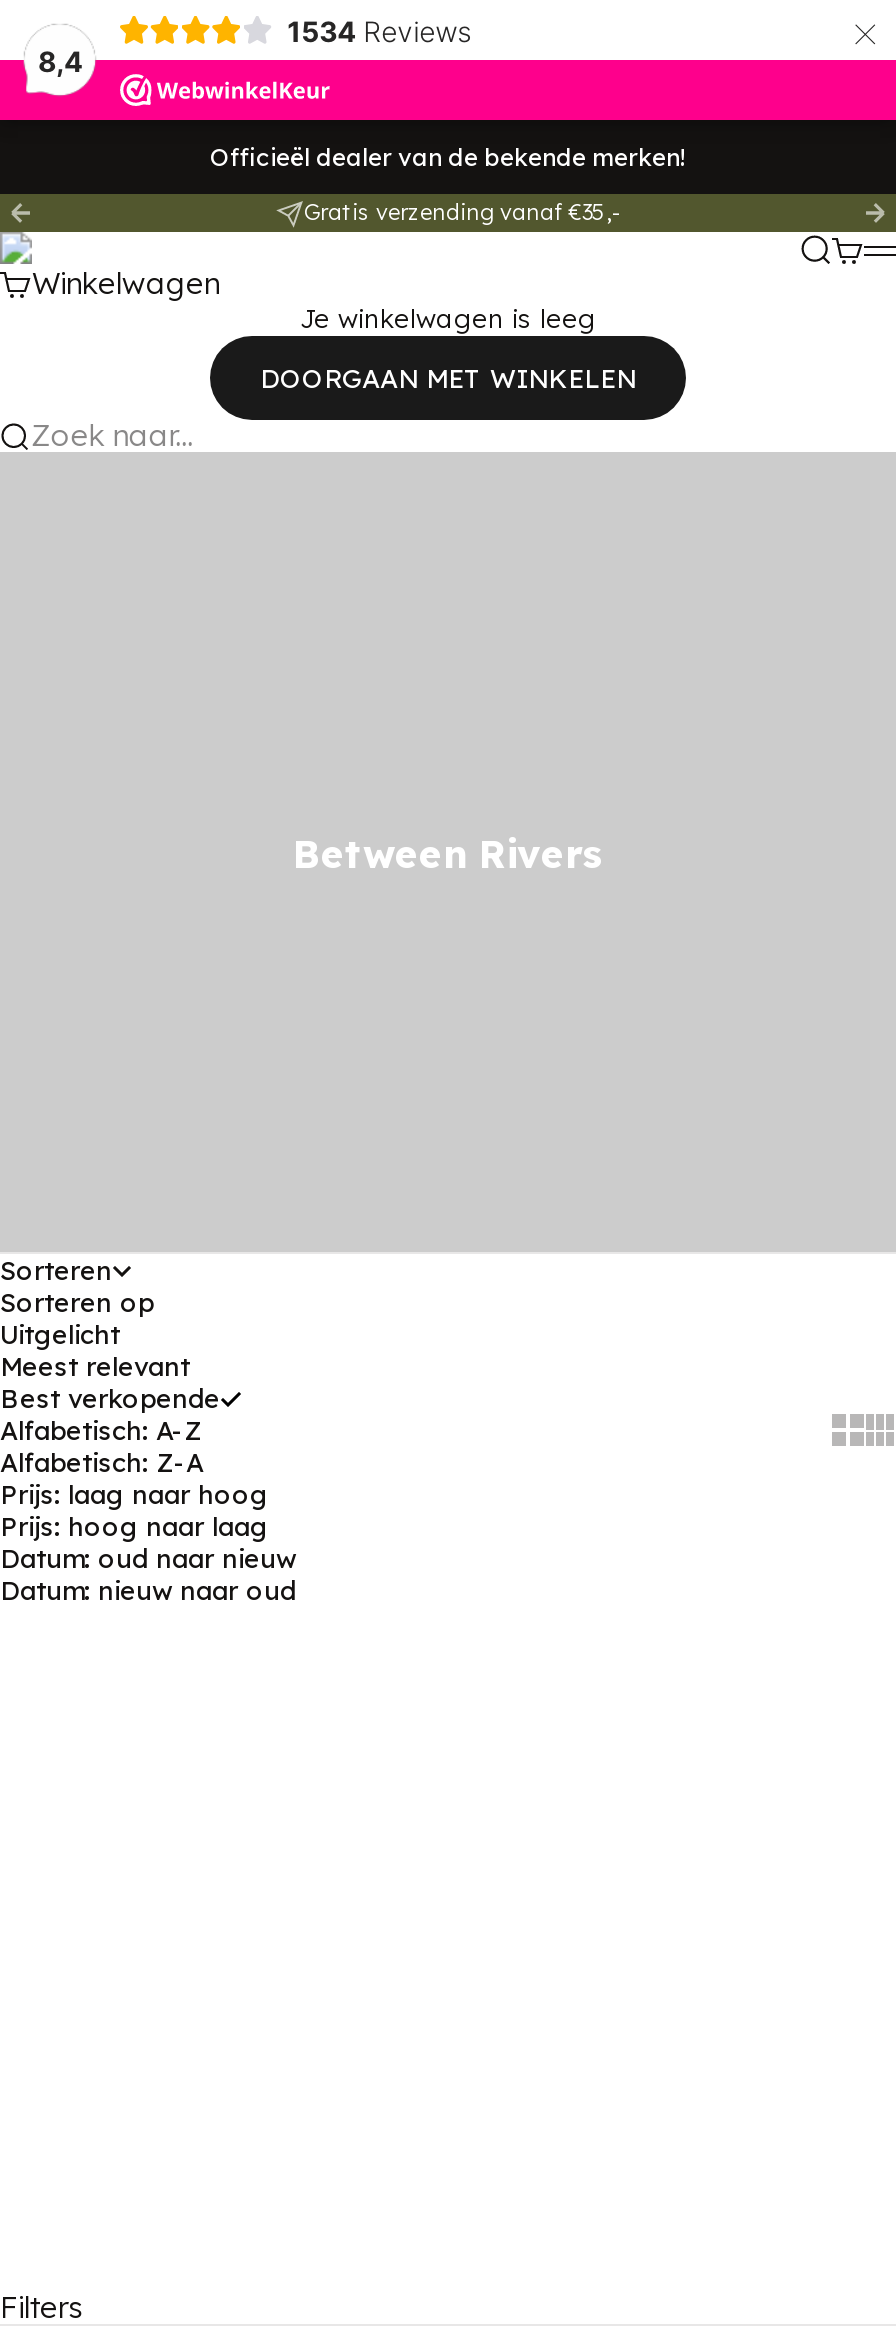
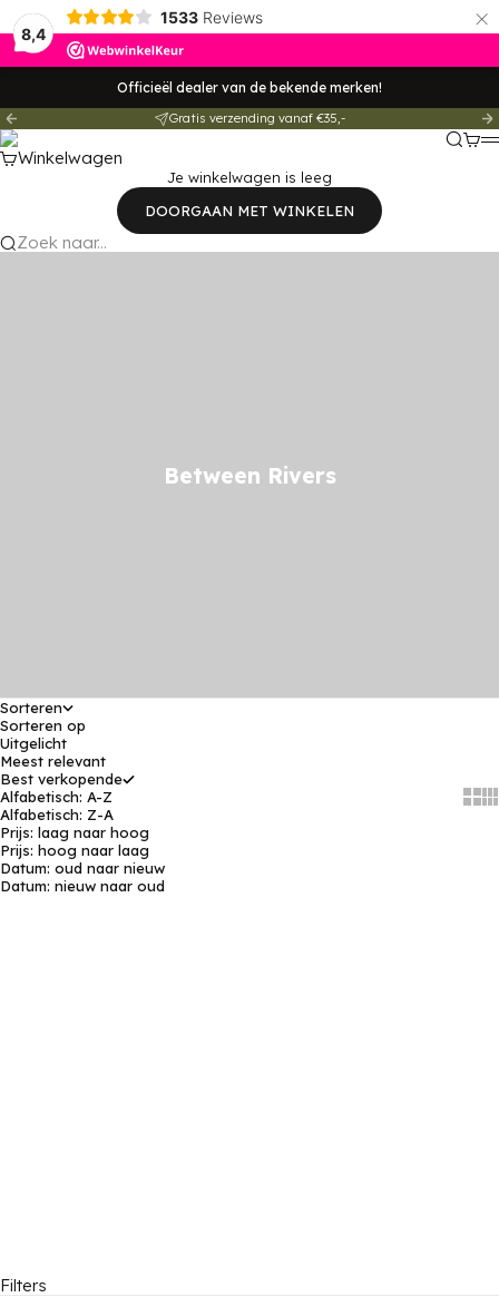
- 1534 Reviews
+ 1533 Reviews
